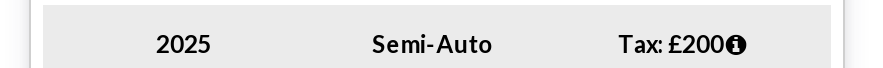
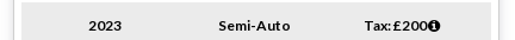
- 2025
+ 2023
